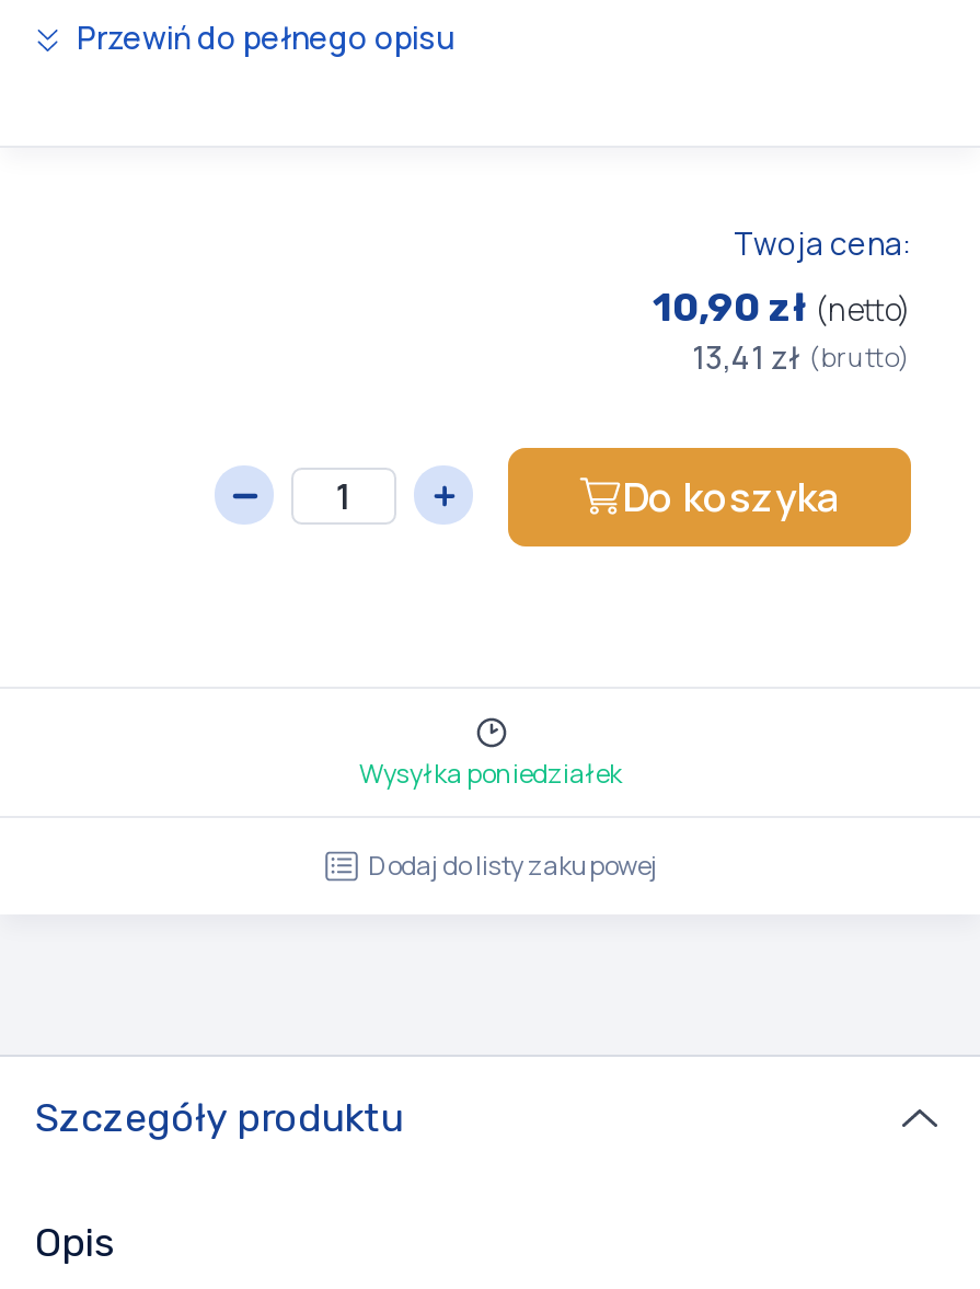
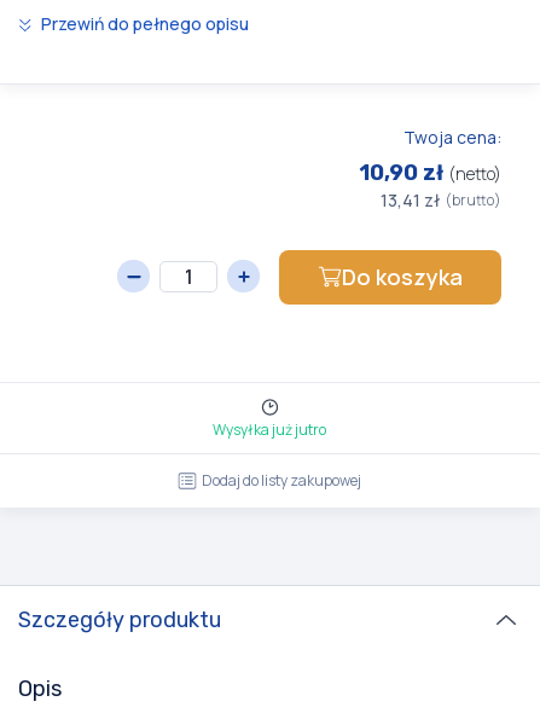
- Wysyłka poniedziałek
+ Wysyłka już jutro
